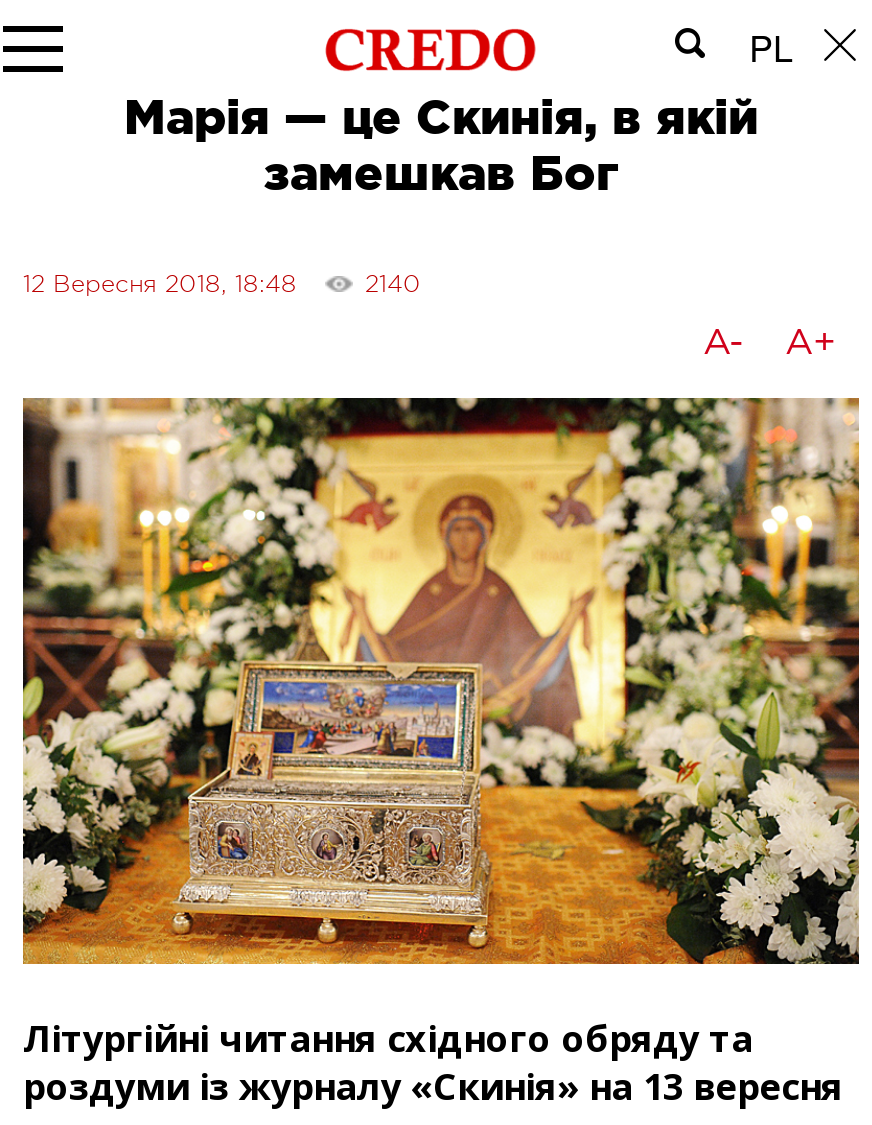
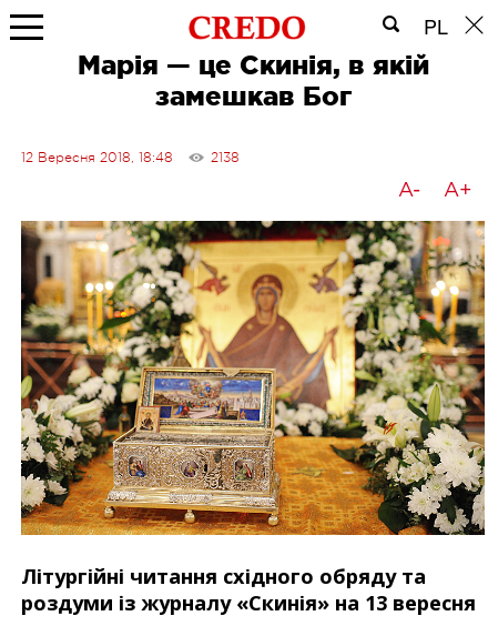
- 2140
+ 2138
